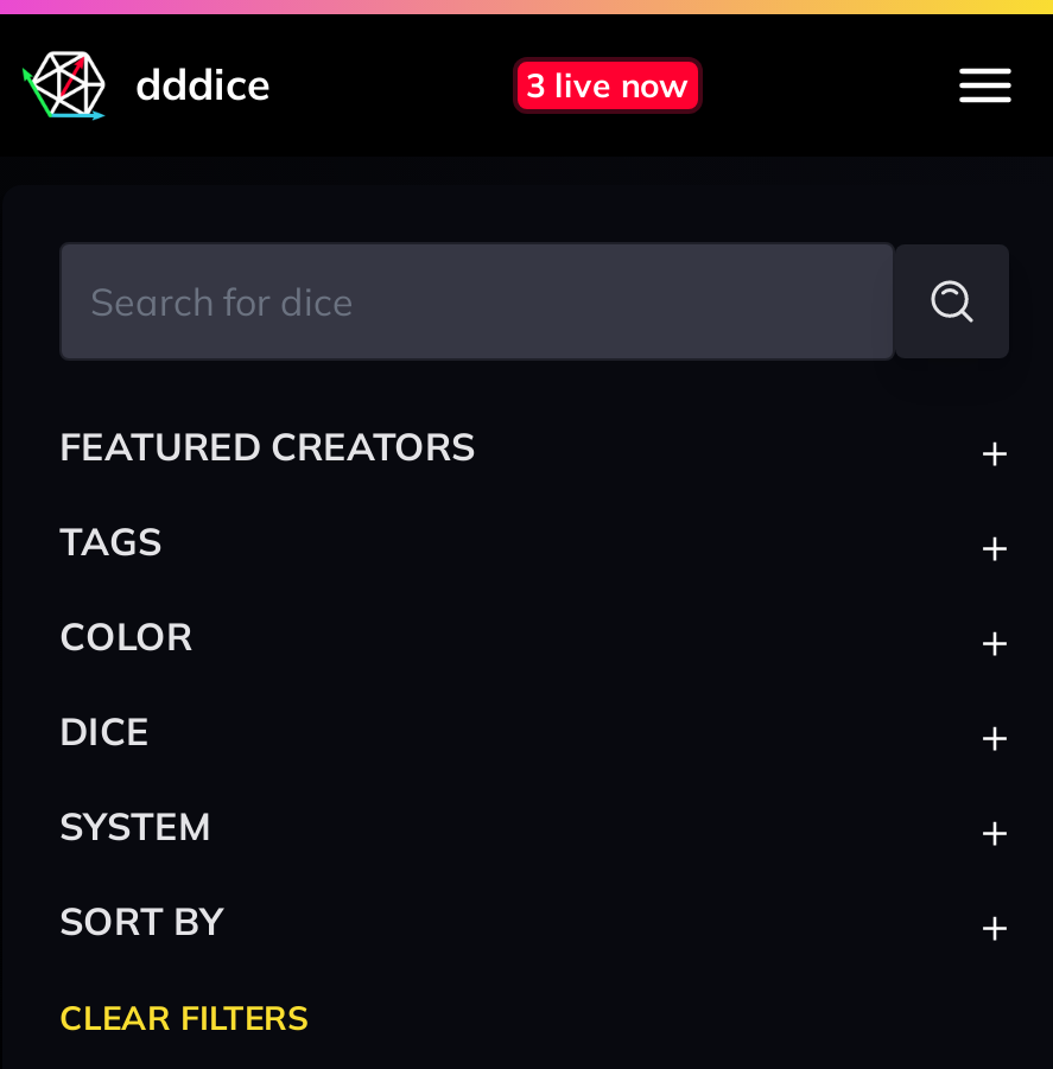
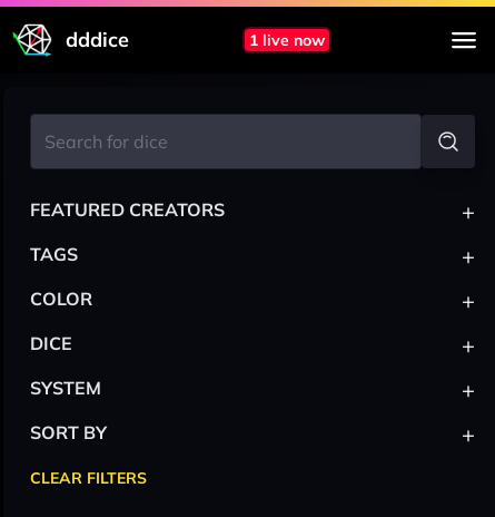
- 3 live now
+ 1 live now
